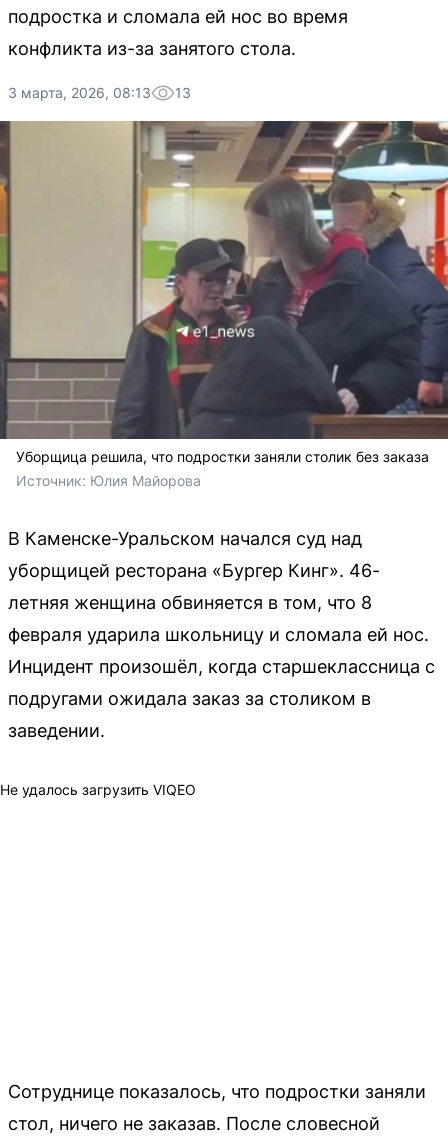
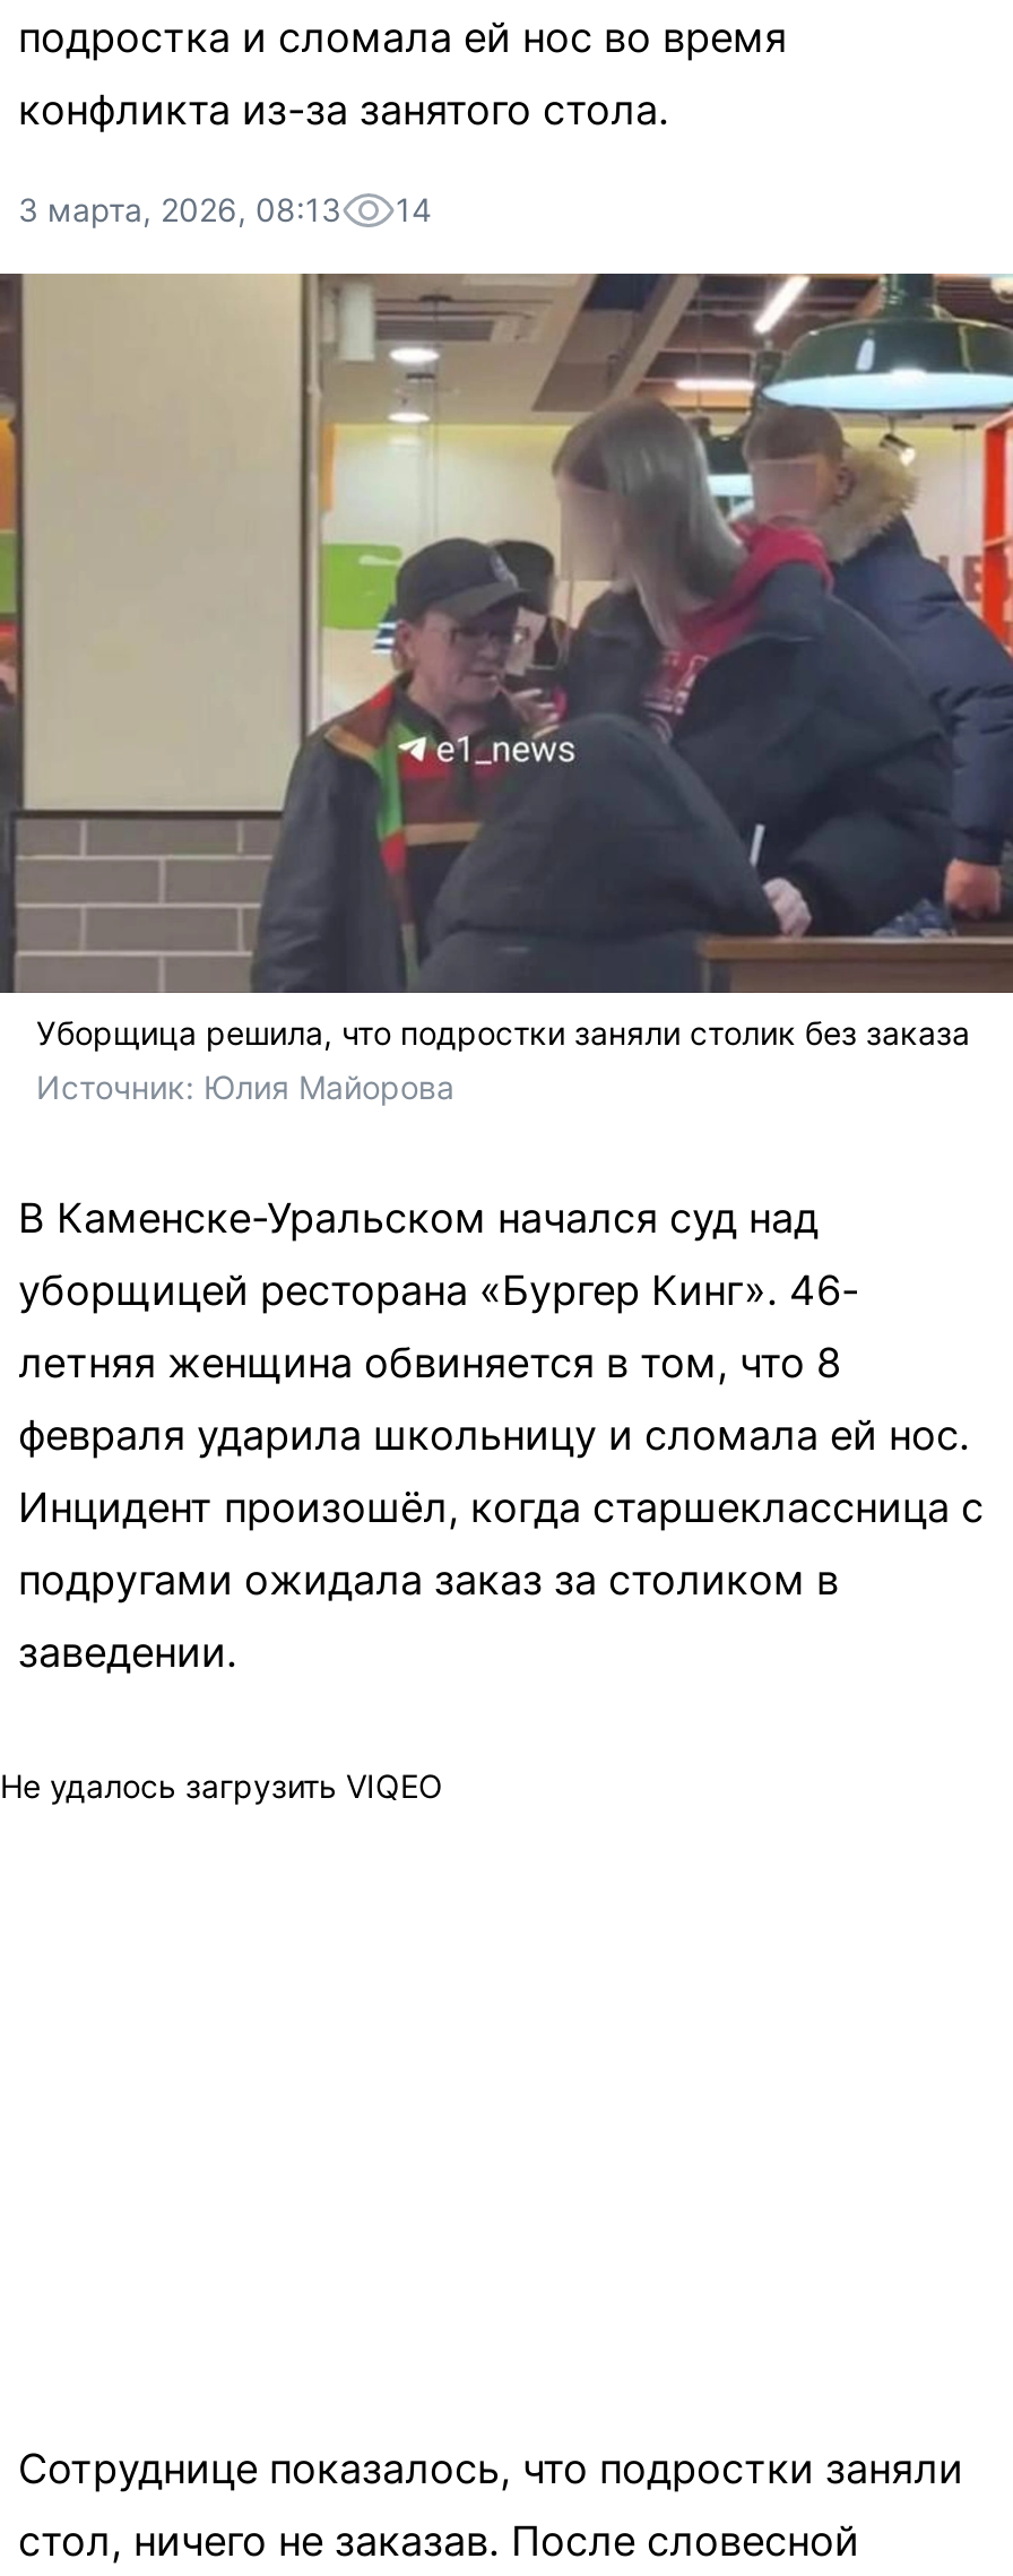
- 13
+ 14
